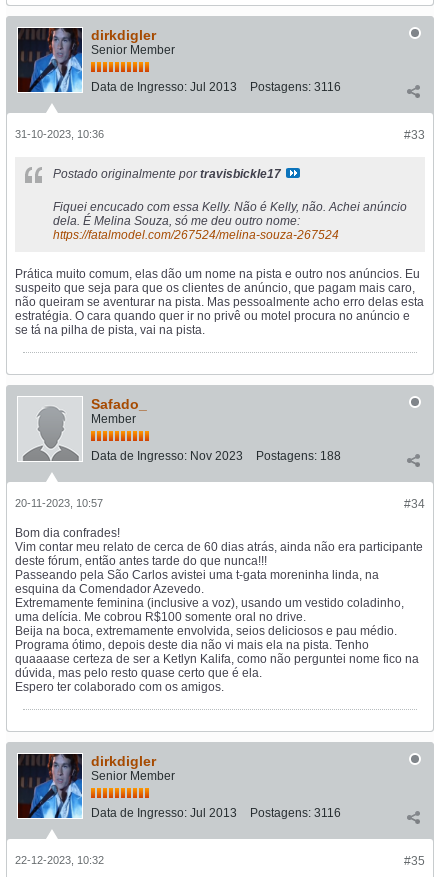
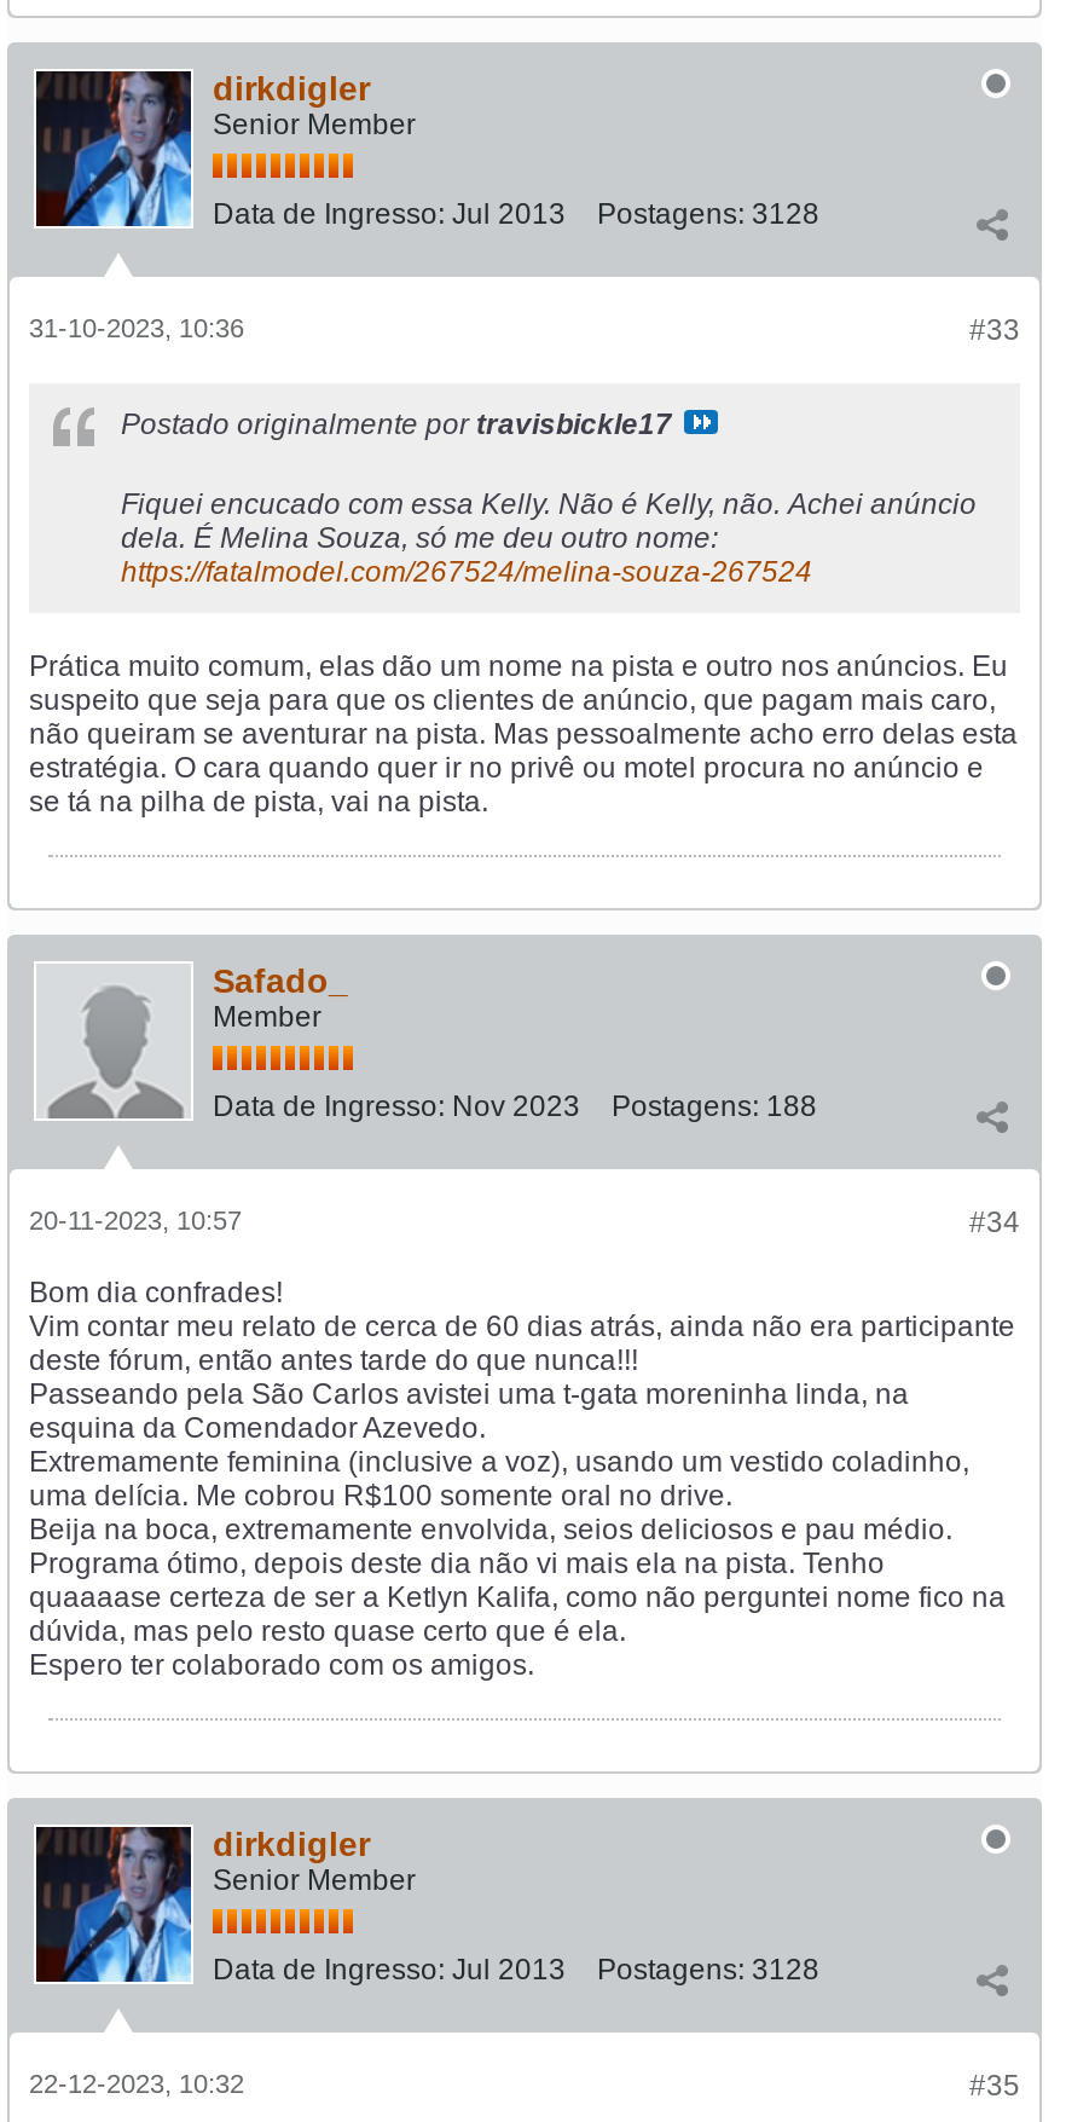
- Data de Ingresso: Jul 2013 Postagens: 3116
+ Data de Ingresso: Jul 2013 Postagens: 3128

- Data de Ingresso: Jul 2013 Postagens: 3116
+ Data de Ingresso: Jul 2013 Postagens: 3128
